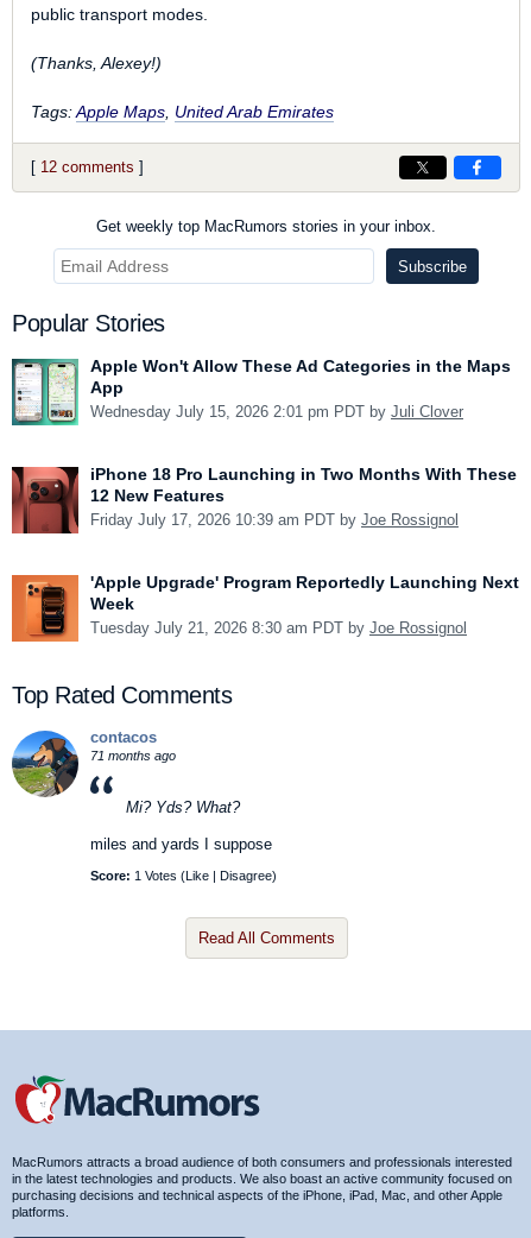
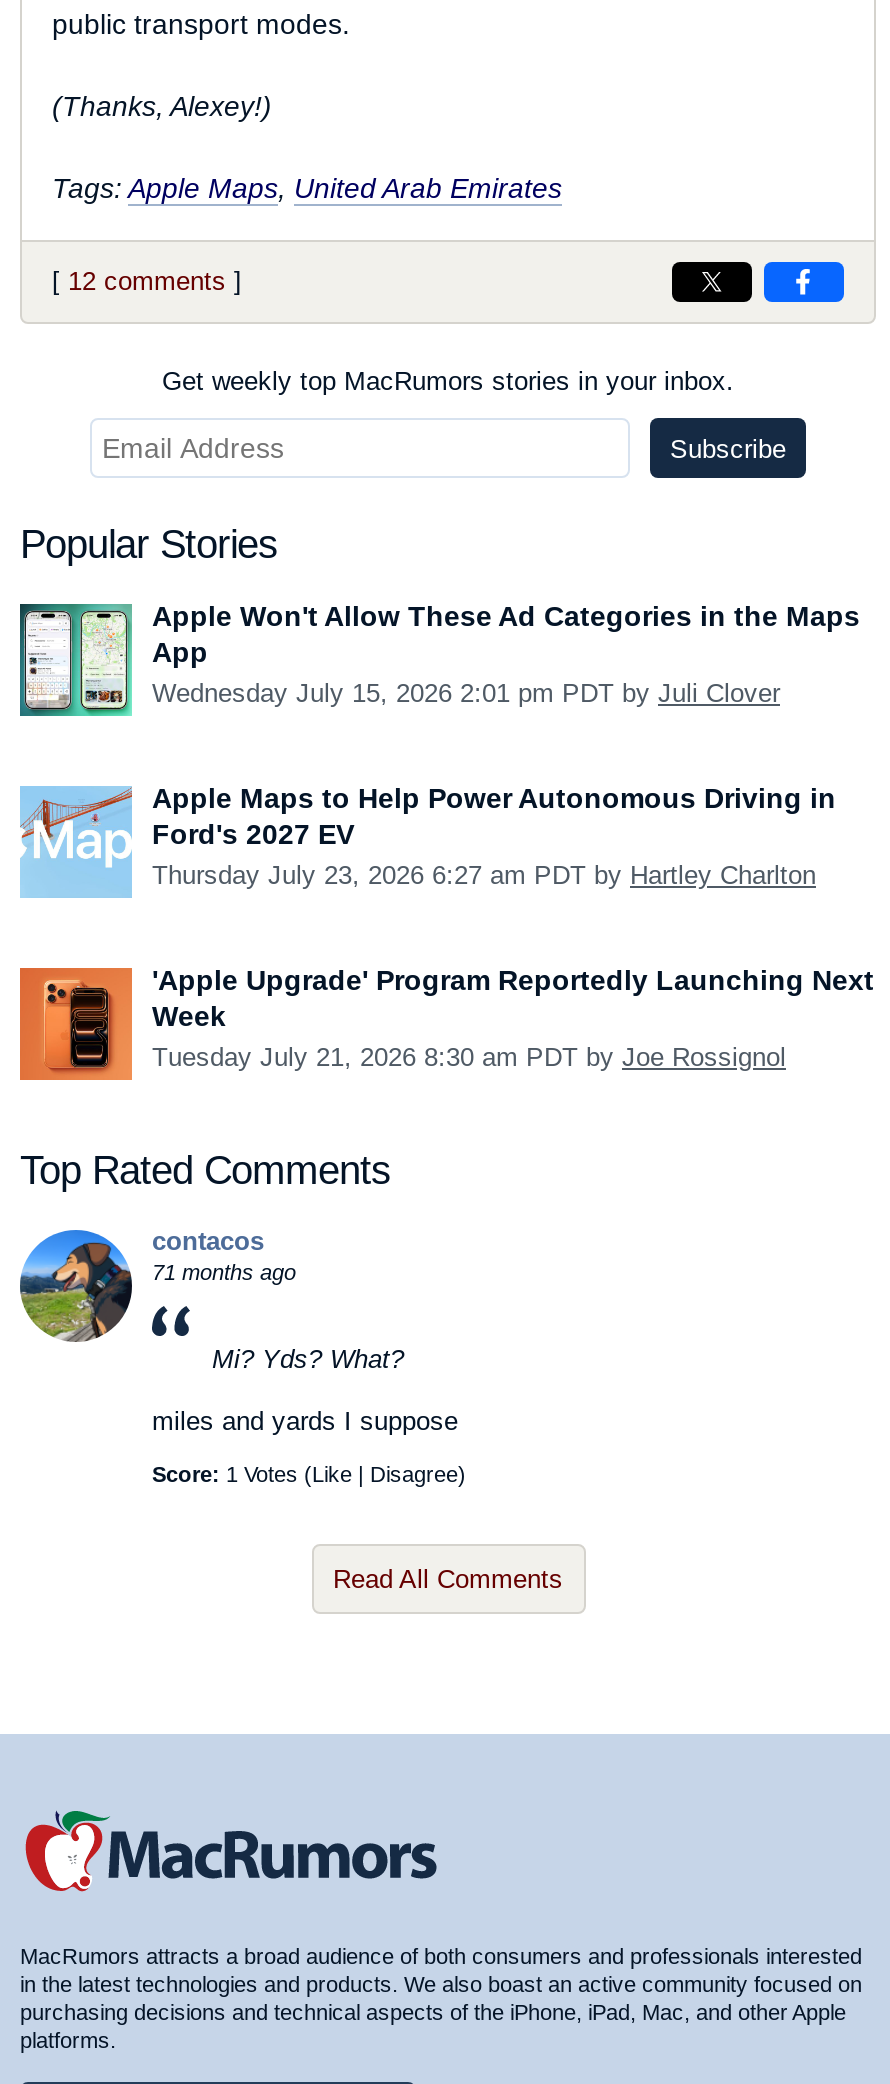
- [image]
- iPhone 18 Pro Launching in Two Months With These
- 12 New Features
- Friday July 17, 2026 10:39 am PDT by Joe Rossignol
+ [image]
+ Apple Maps to Help Power Autonomous Driving in
+ Ford's 2027 EV
+ Thursday July 23, 2026 6:27 am PDT by Hartley Charlton
